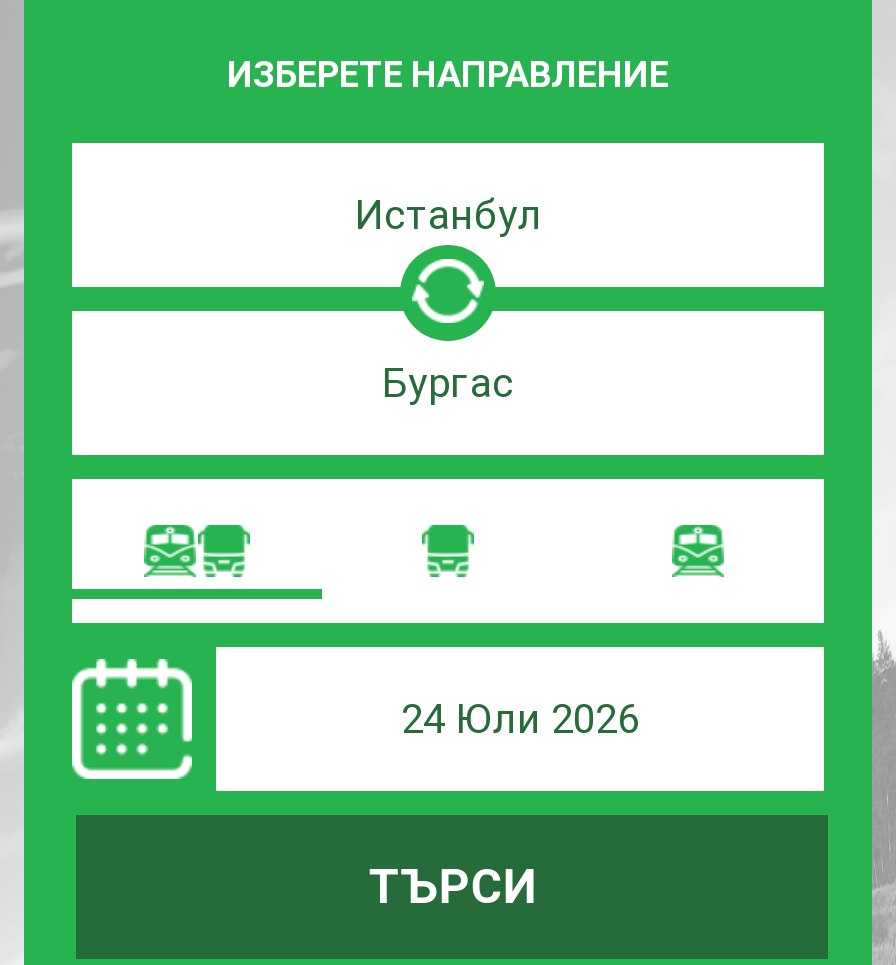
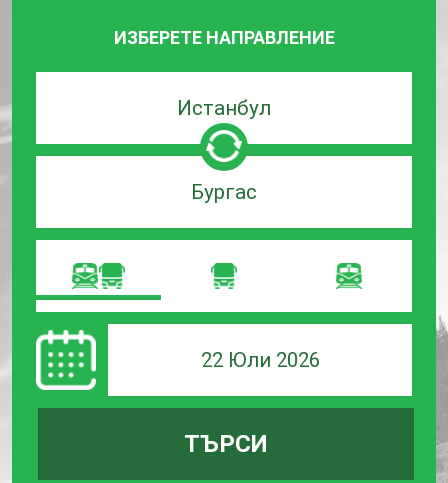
- 24 Юли 2026
+ 22 Юли 2026
